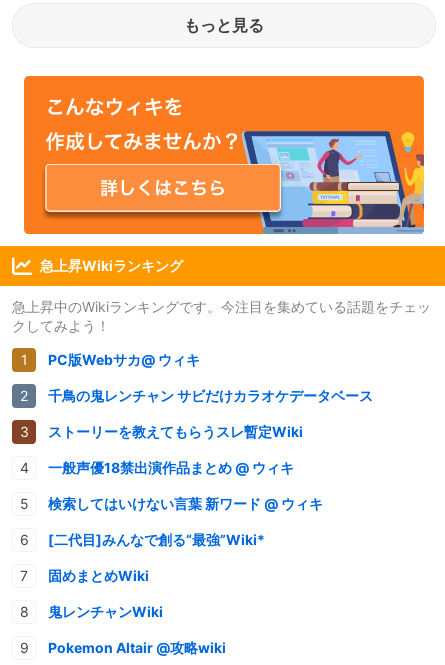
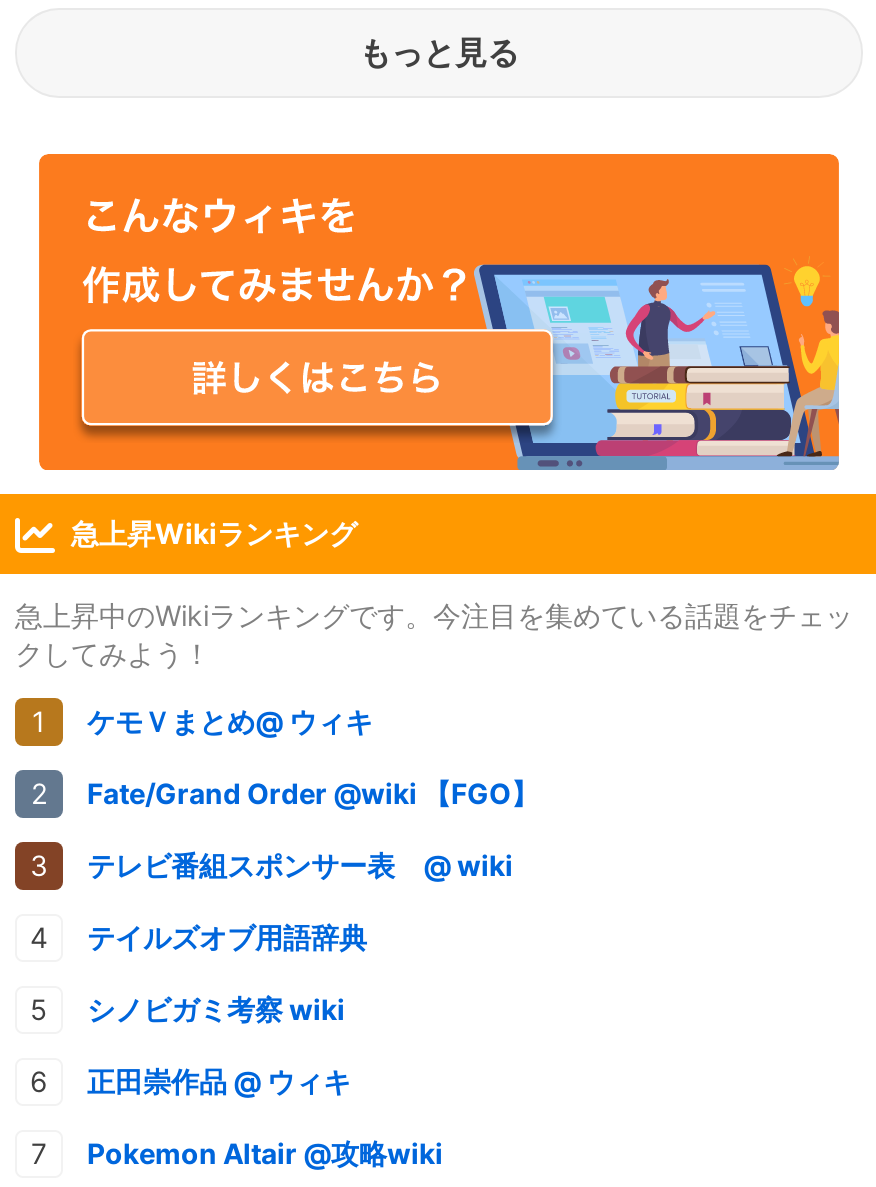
- PC版Webサカ@ ウィキ
- 千鳥の鬼レンチャン サビだけカラオケデータベース
- ストーリーを教えてもらうスレ暫定Wiki
- 一般声優18禁出演作品まとめ @ ウィキ
- 検索してはいけない言葉 新ワード @ ウィキ
- [二代目]みんなで創る“最強”Wiki*
- 固めまとめWiki
- 鬼レンチャンWiki
+ ケモＶまとめ@ ウィキ
+ Fate/Grand Order @wiki 【FGO】
+ テレビ番組スポンサー表 @ wiki
+ テイルズオブ用語辞典
+ シノビガミ考察 wiki
+ 正田崇作品 @ ウィキ
